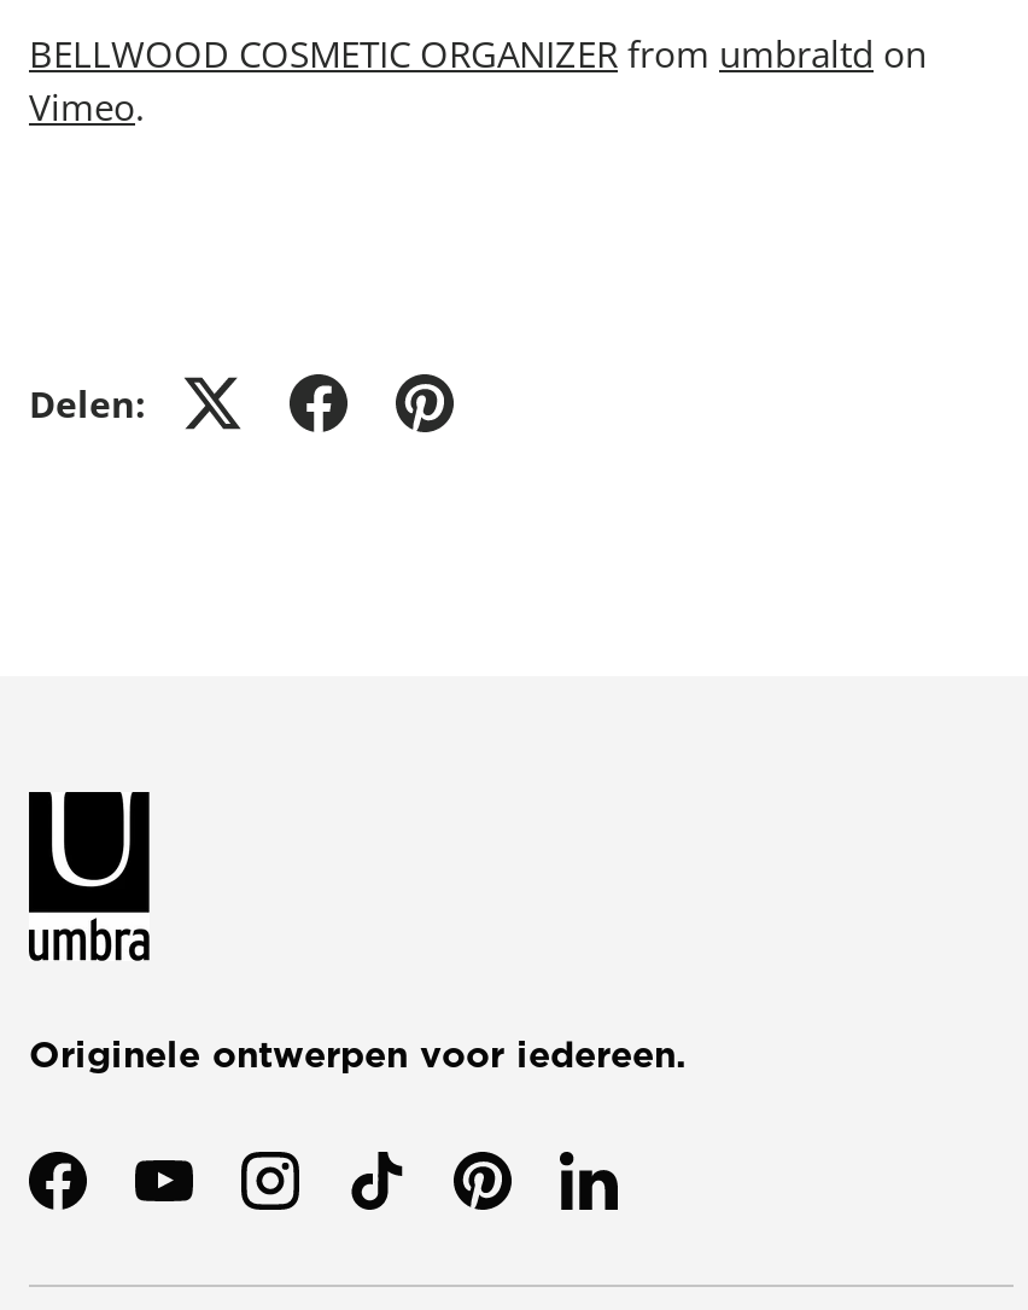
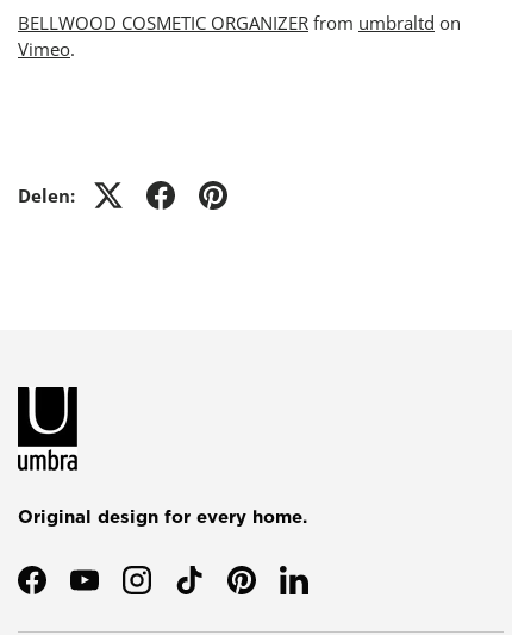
- Originele ontwerpen voor iedereen.
+ Original design for every home.
